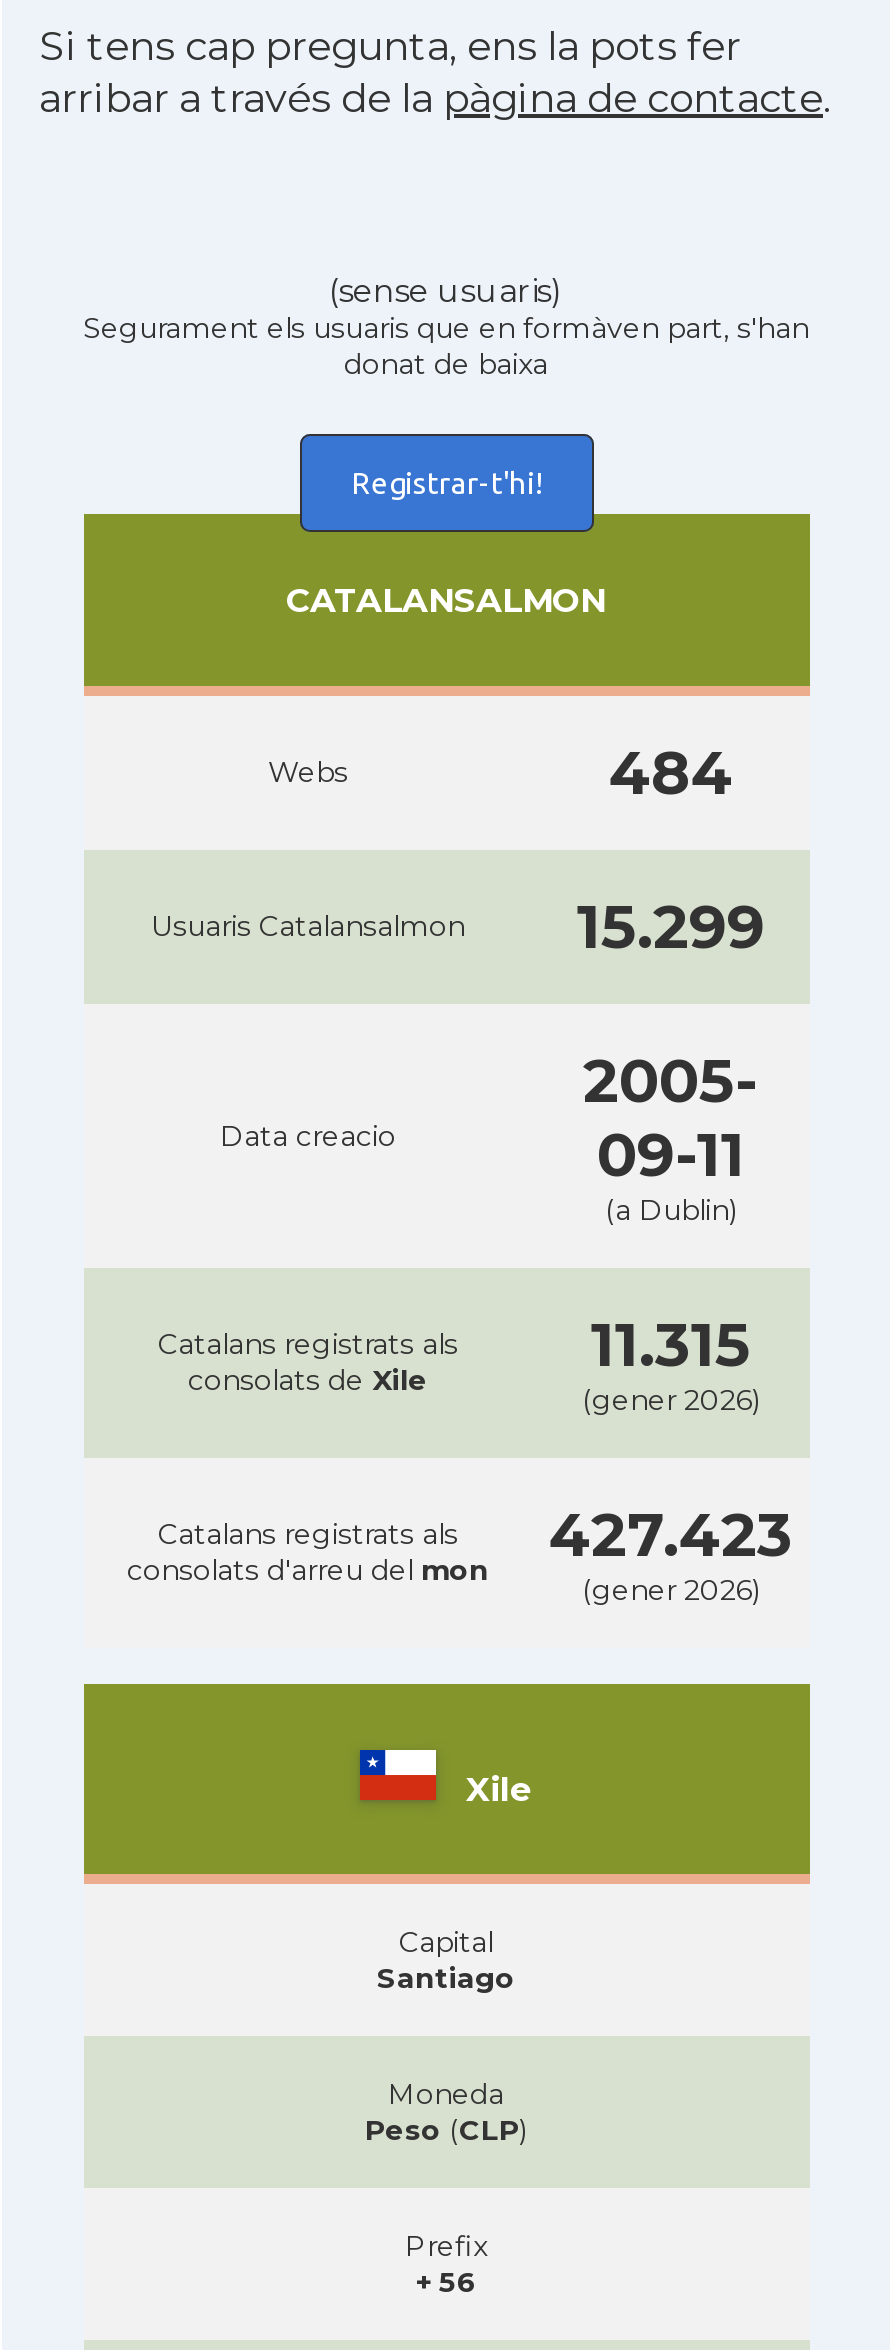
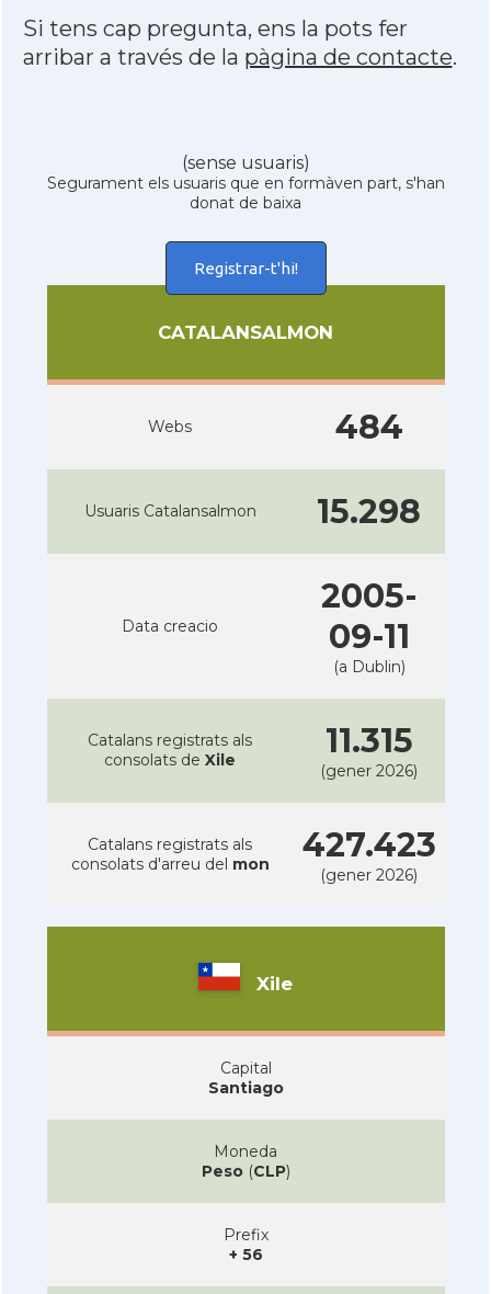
- 15.299
+ 15.298
